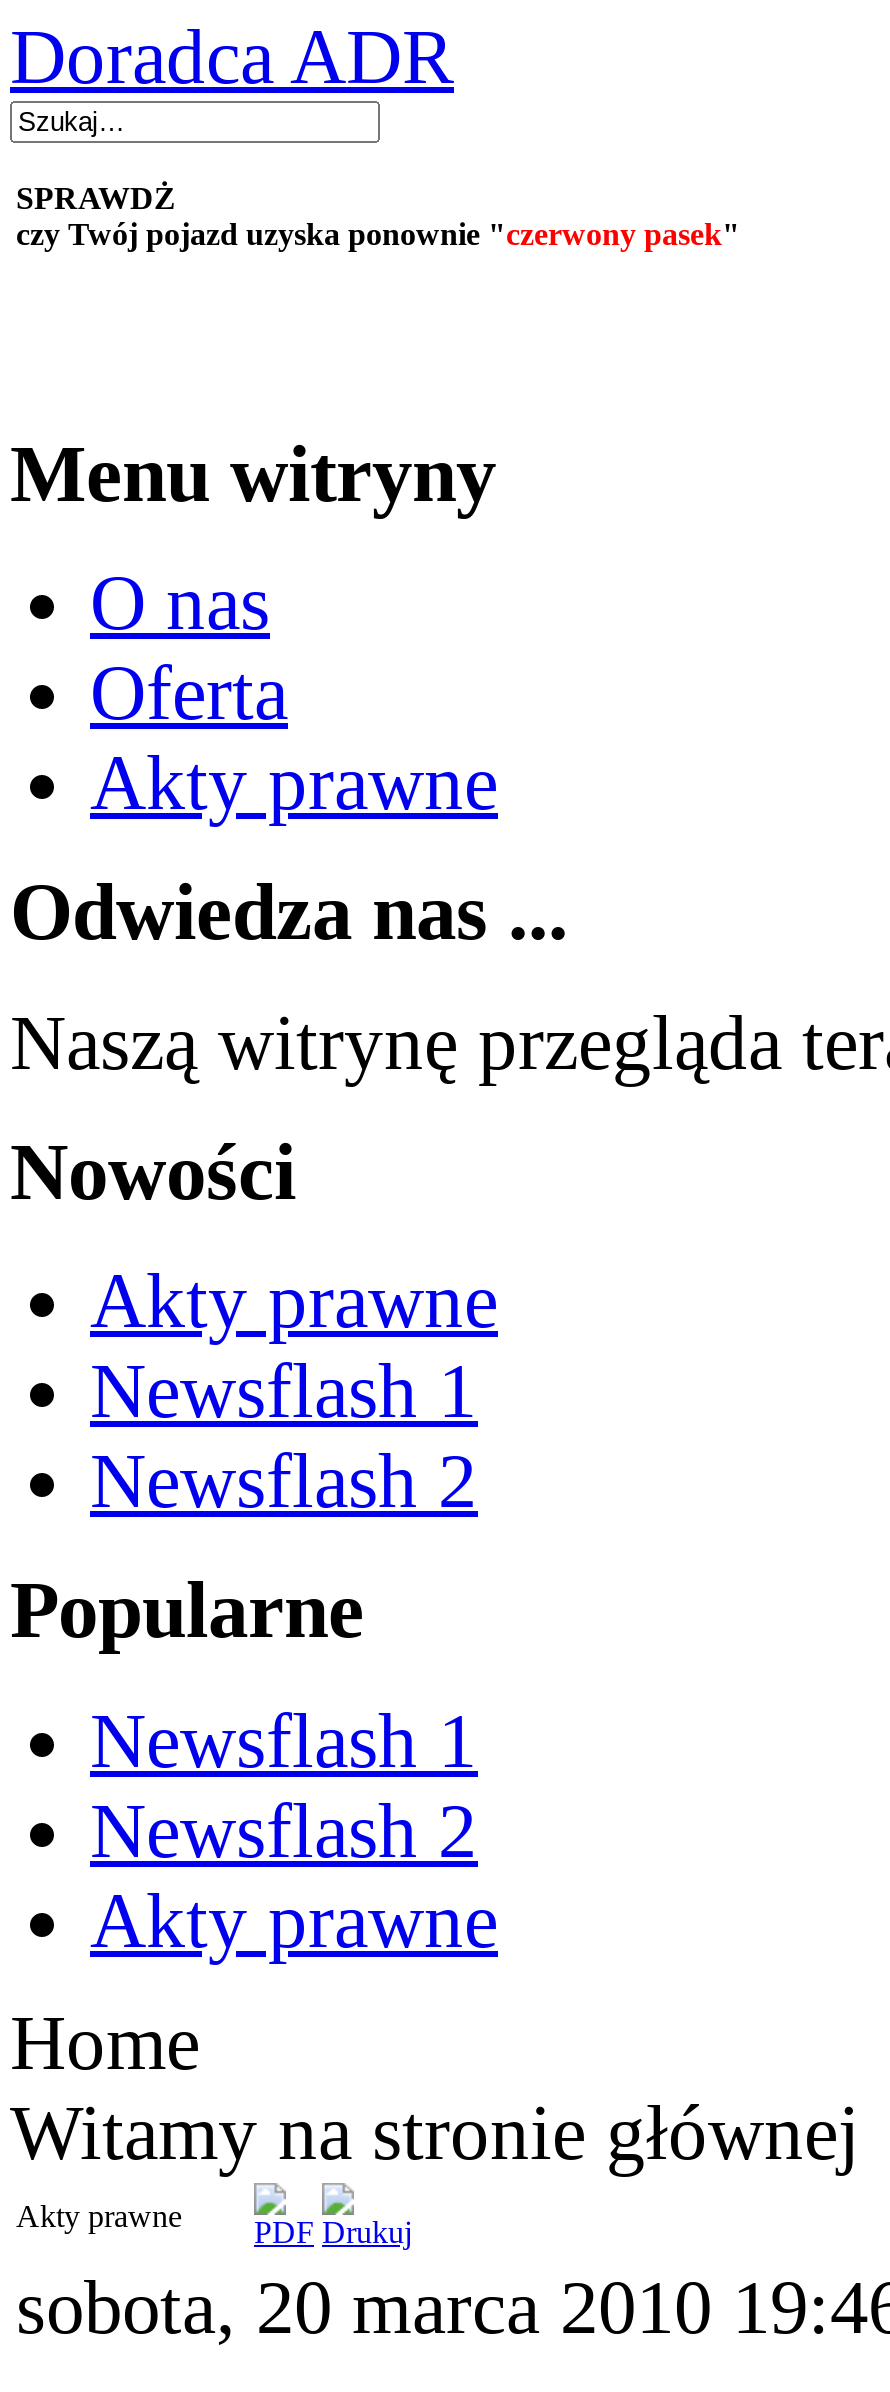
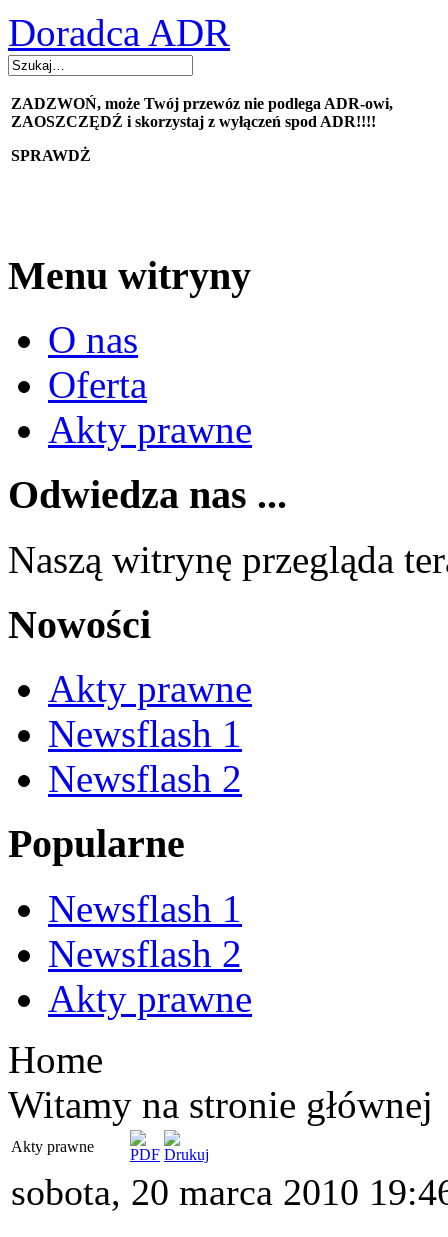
+ ZADZWOŃ, może Twój przewóz nie podlega ADR-owi,
+ ZAOSZCZĘDŹ i skorzystaj z wyłączeń spod ADR!!!!

moved down: SPRAWDŻ

- czy Twój pojazd uzyska ponownie "czerwony pasek"
